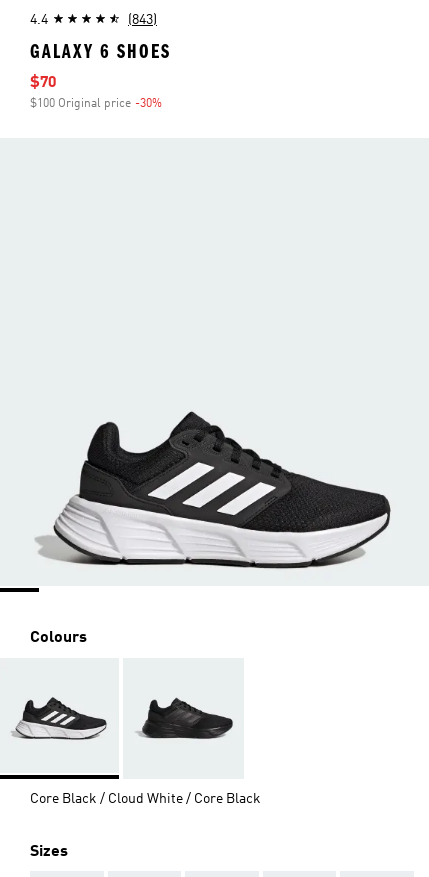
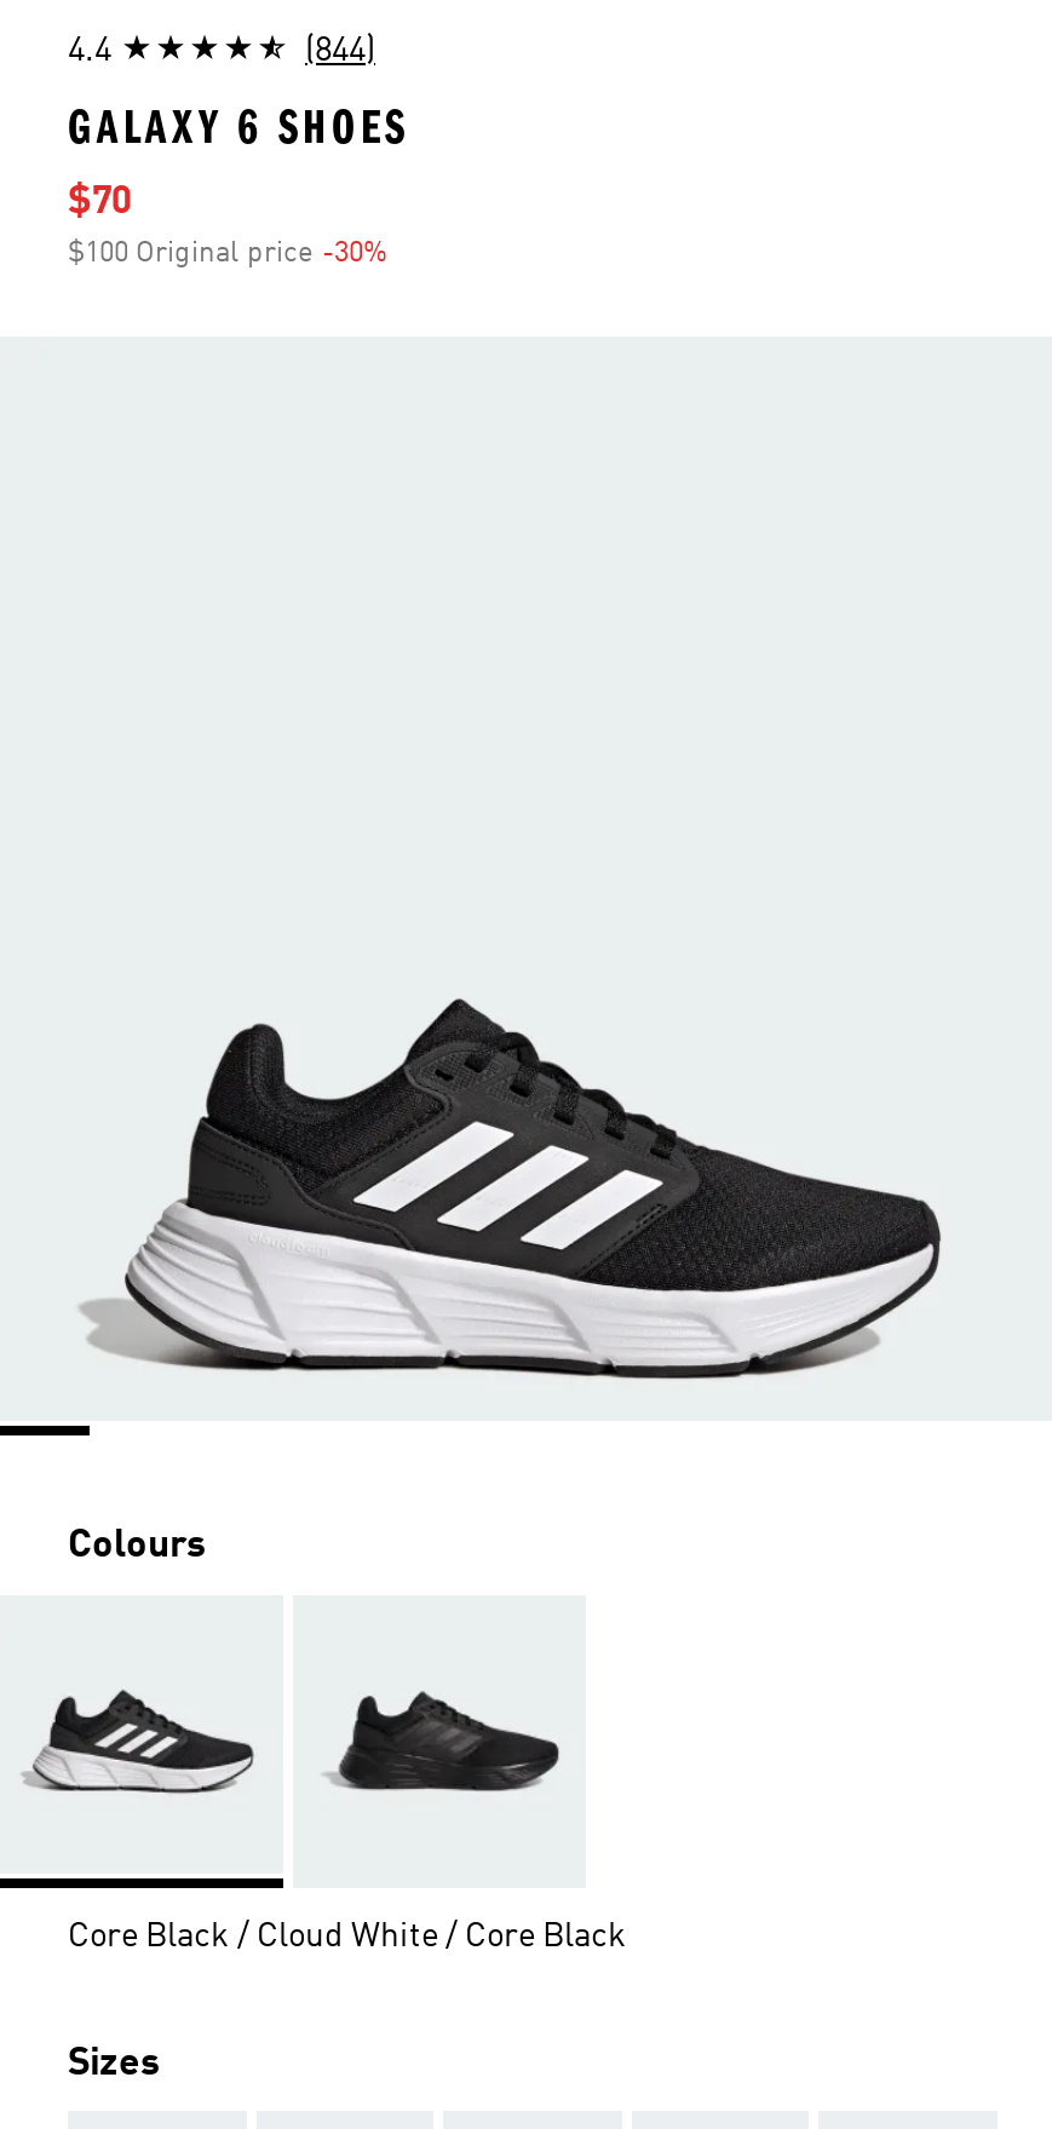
- (843)
+ (844)
